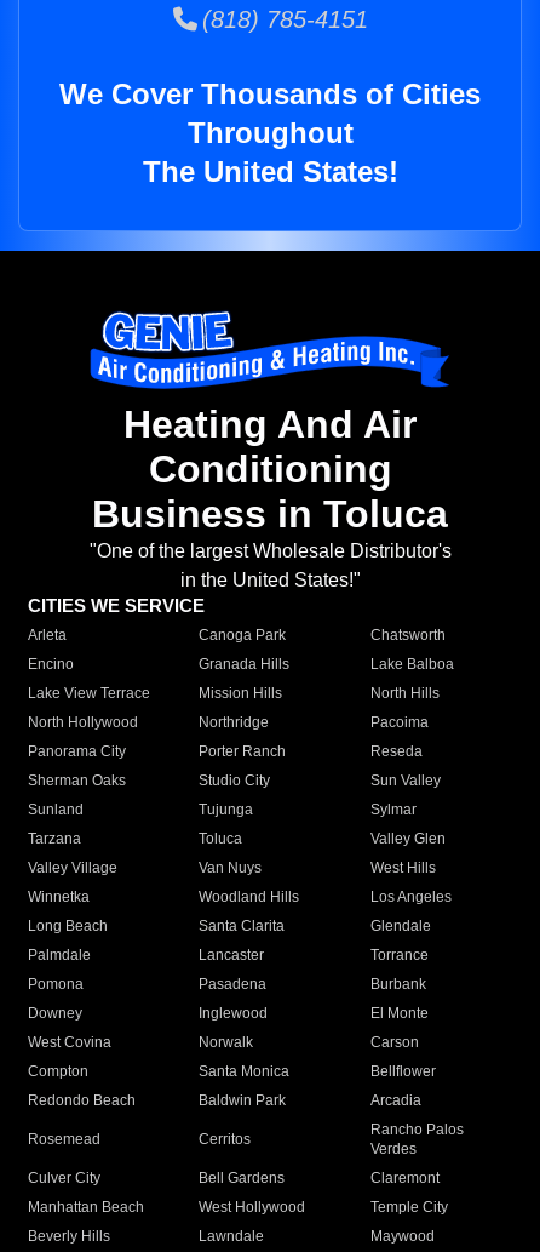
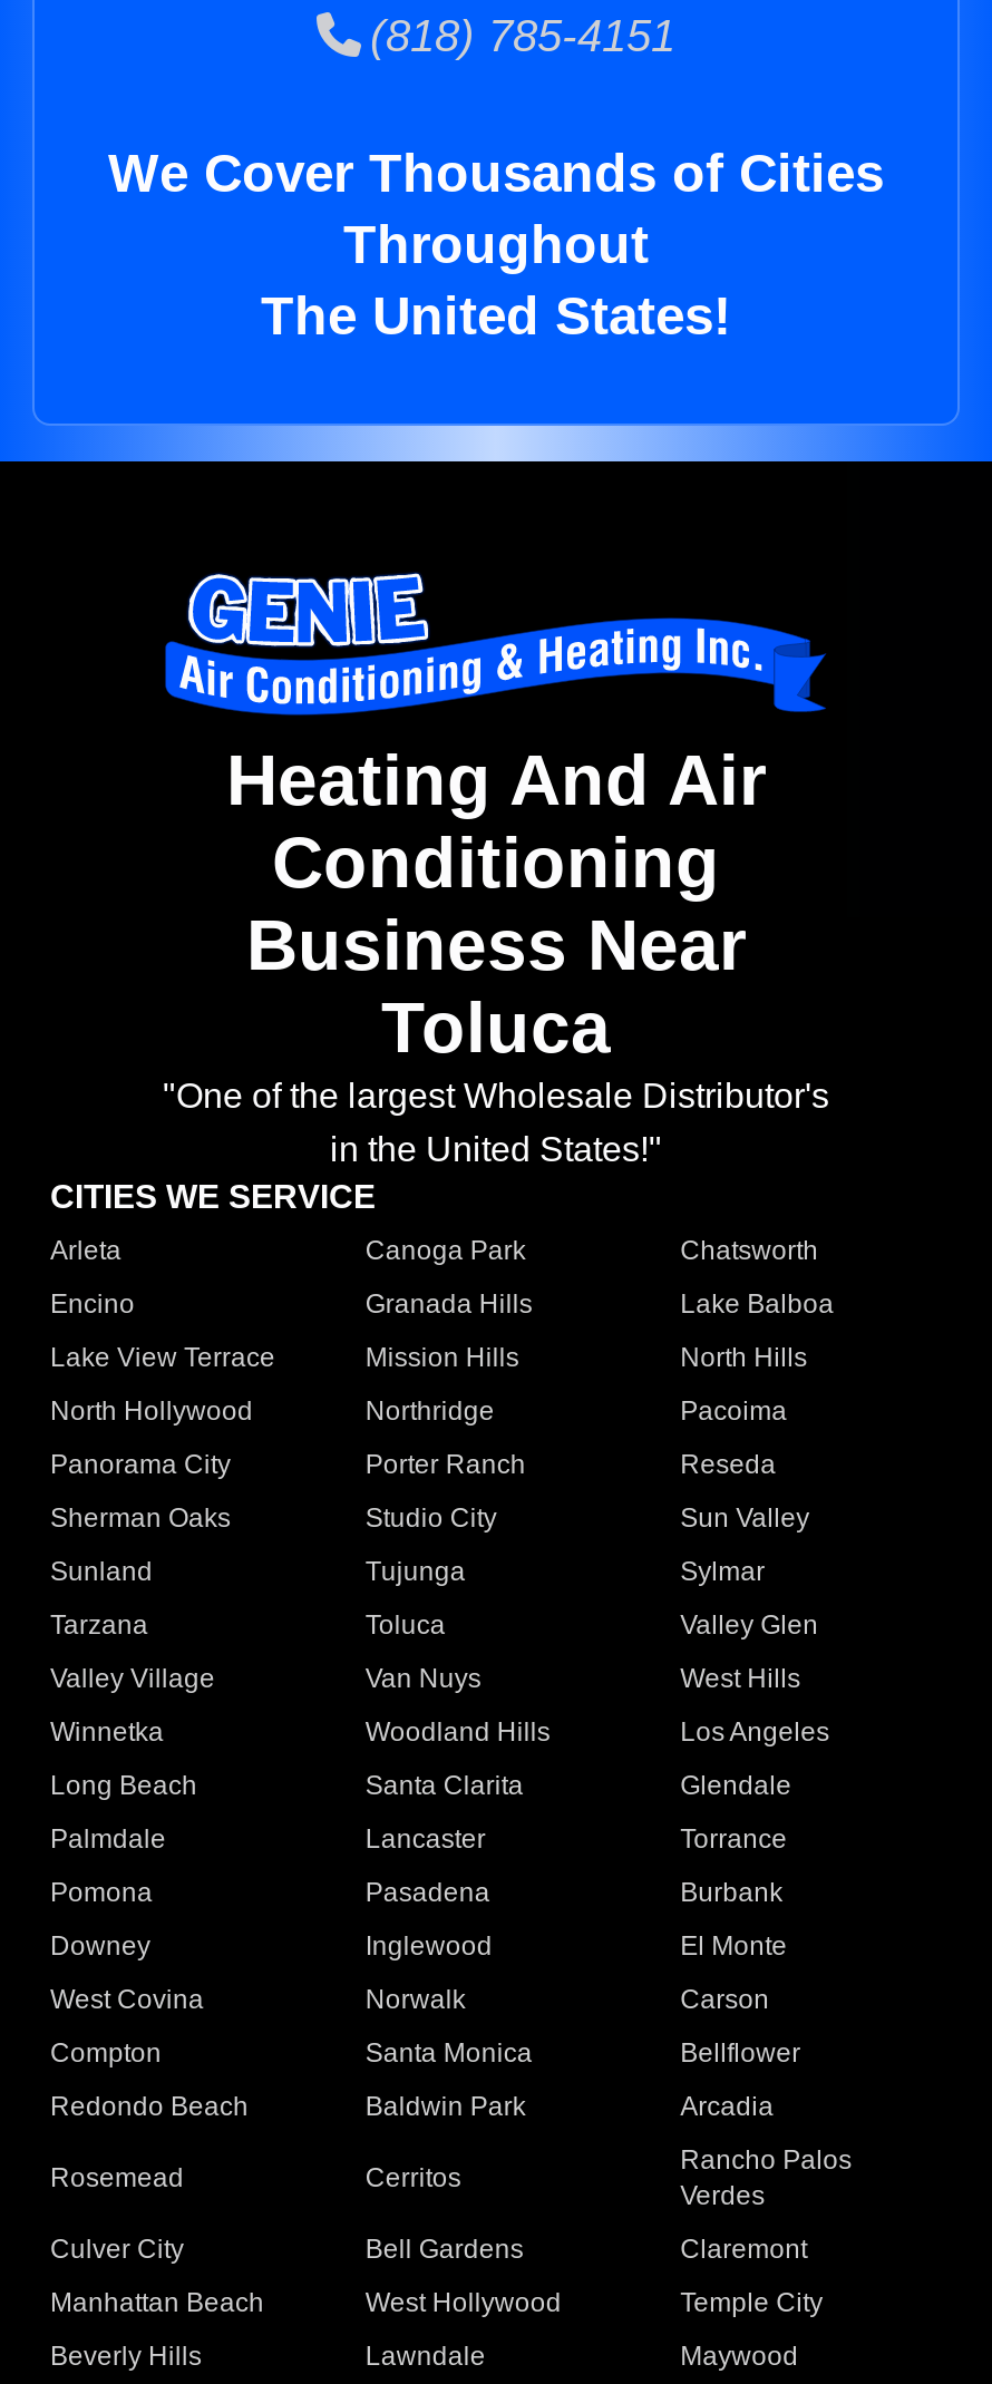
- Business in Toluca
+ Business Near
+ Toluca
